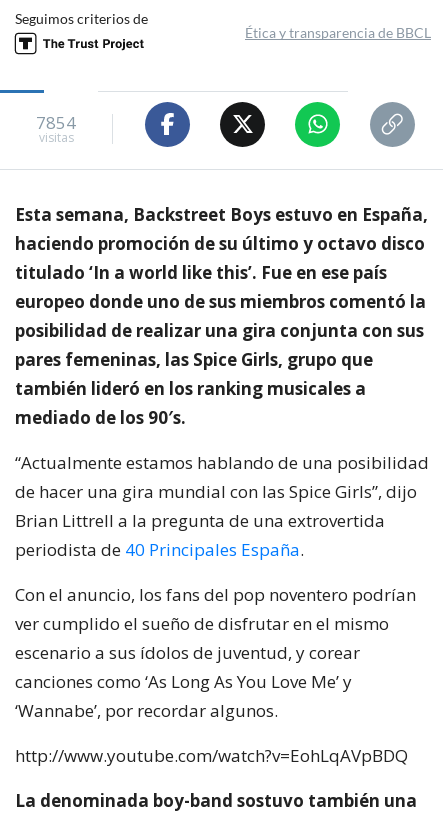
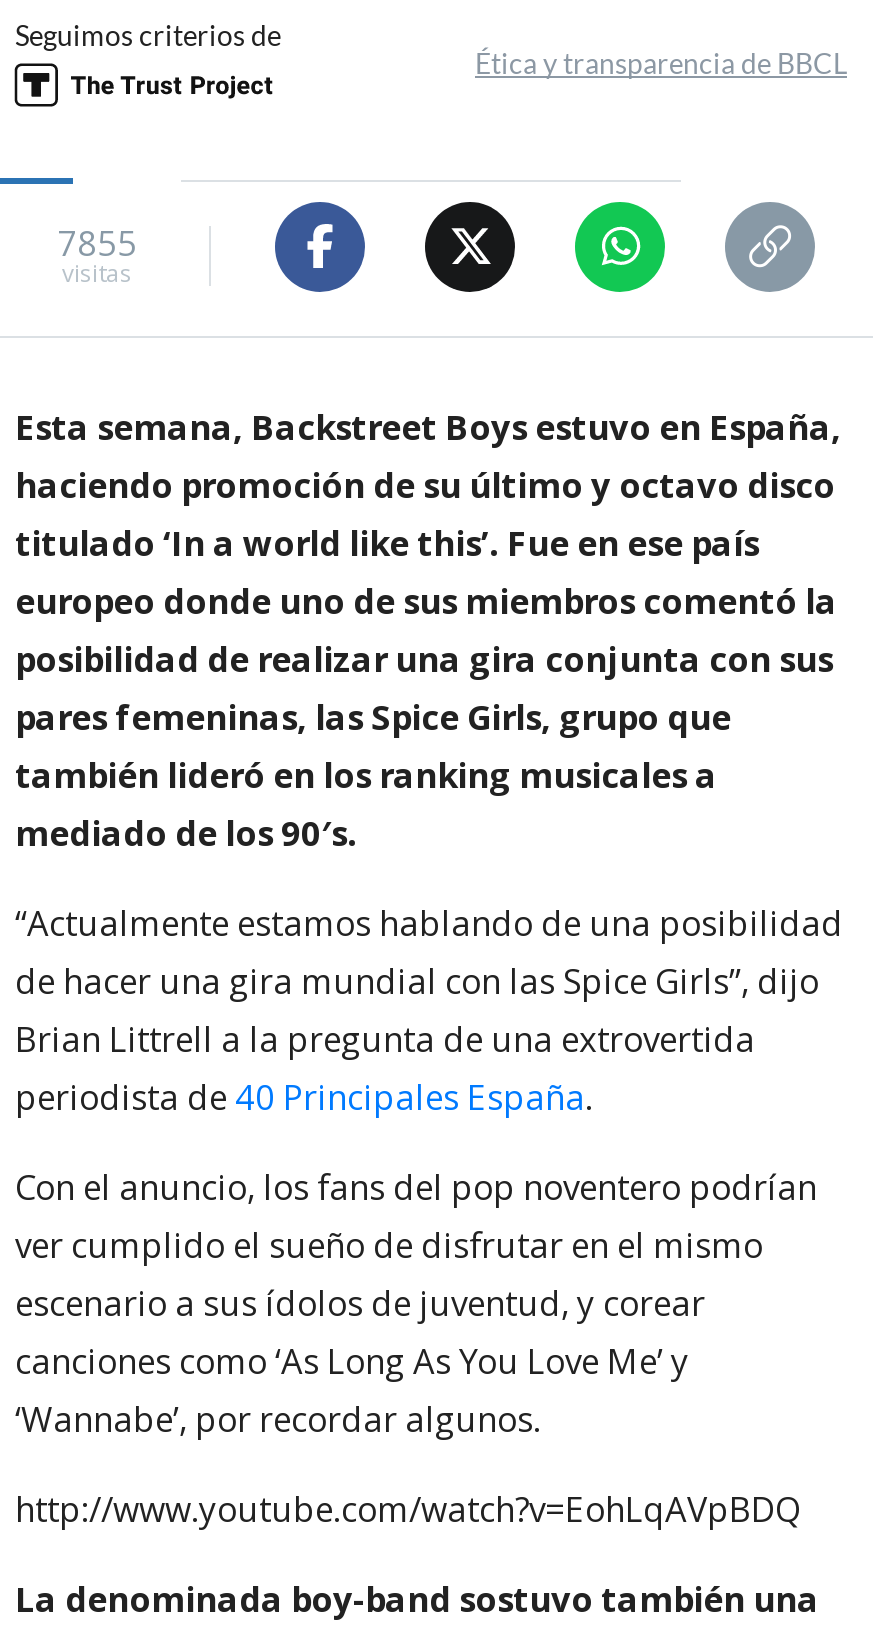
- 7854
+ 7855
